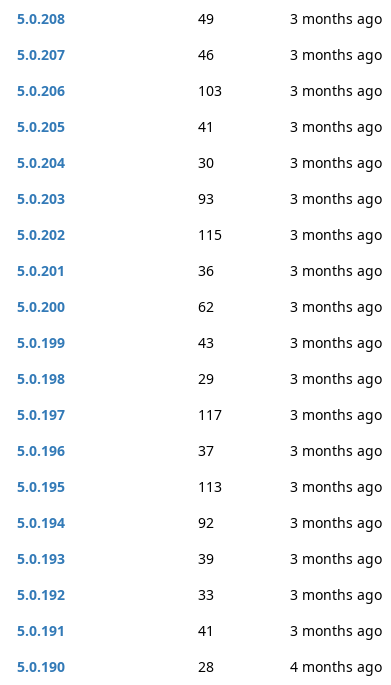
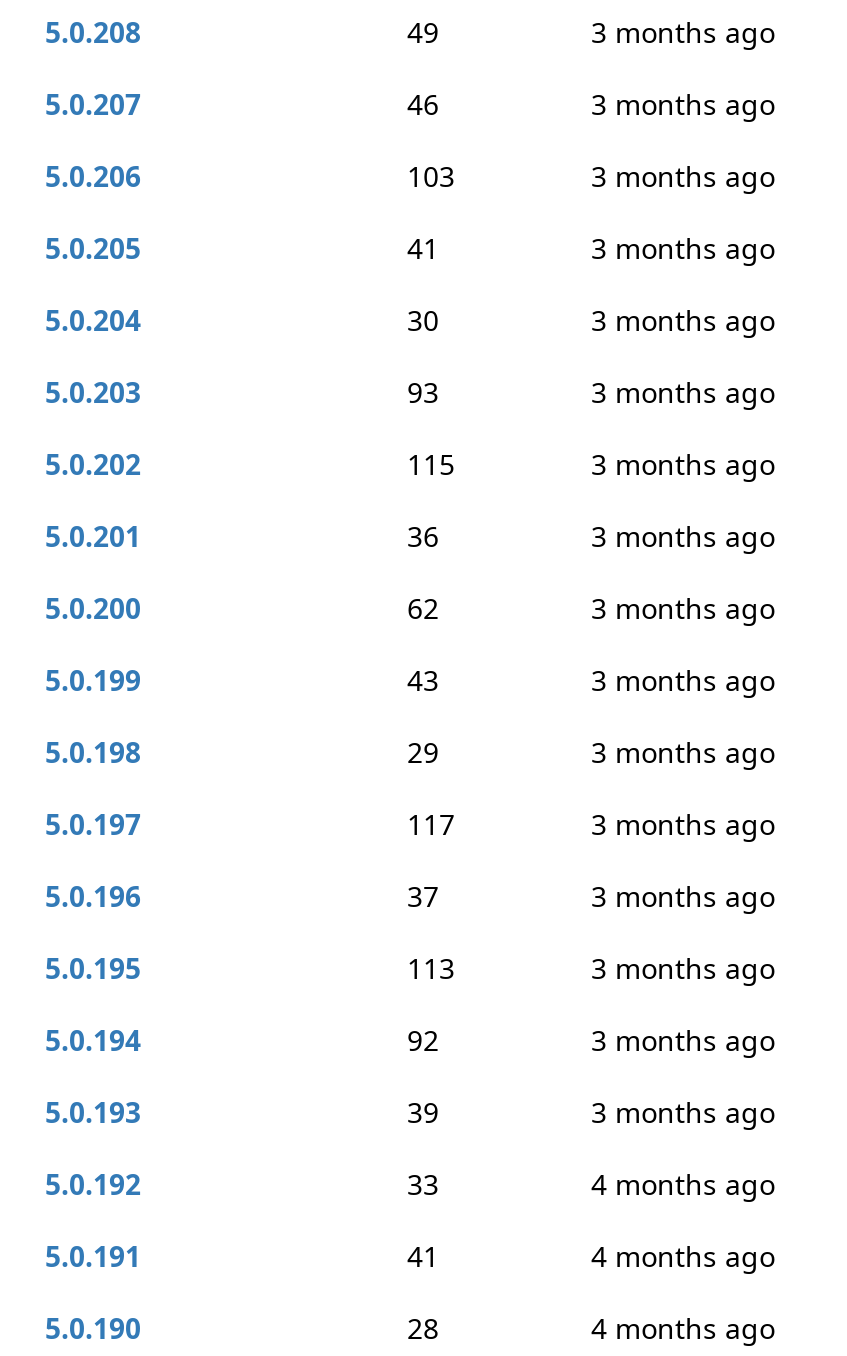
- 3 months ago
+ 4 months ago

- 3 months ago
+ 4 months ago
